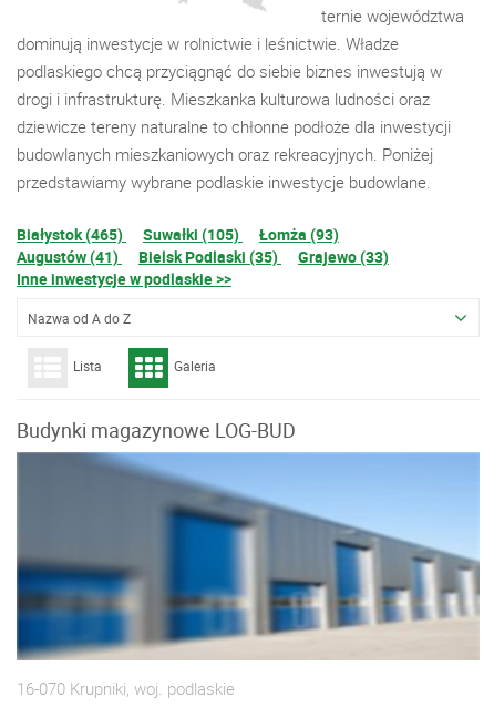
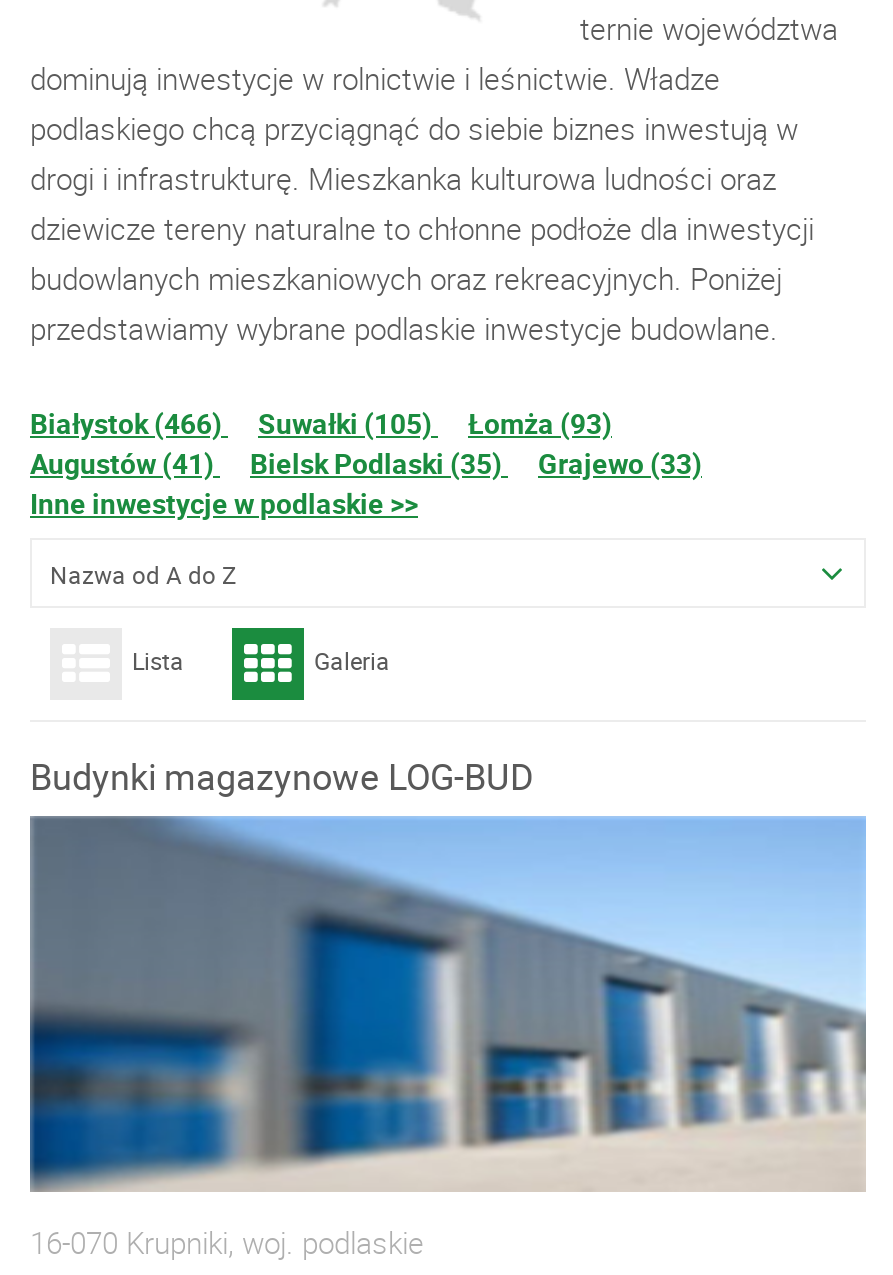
- Białystok (465) Suwałki (105) Łomża (93)
+ Białystok (466) Suwałki (105) Łomża (93)
